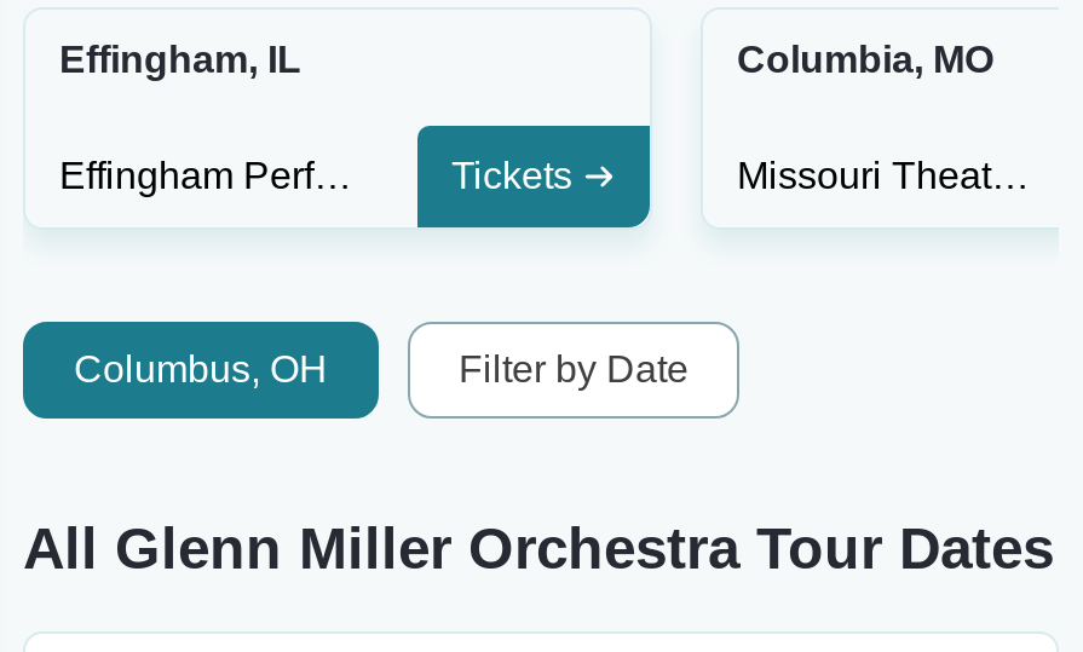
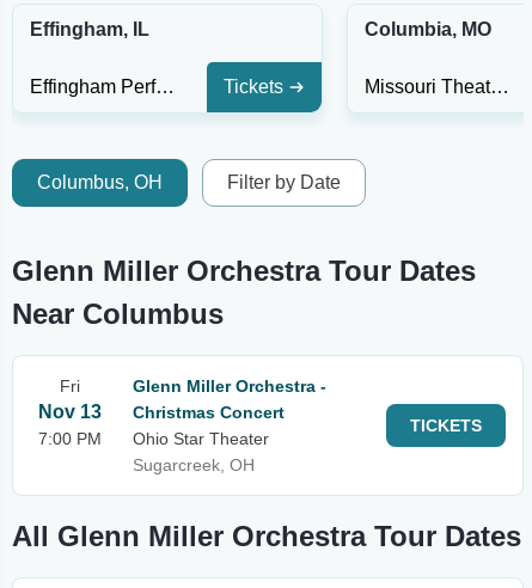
+ Glenn Miller Orchestra Tour Dates
+ Near Columbus
+ Fri
+ Nov 13
+ 7:00 PM

+ Glenn Miller Orchestra -
+ Christmas Concert
+ Ohio Star Theater
+ Sugarcreek, OH

+ TICKETS
